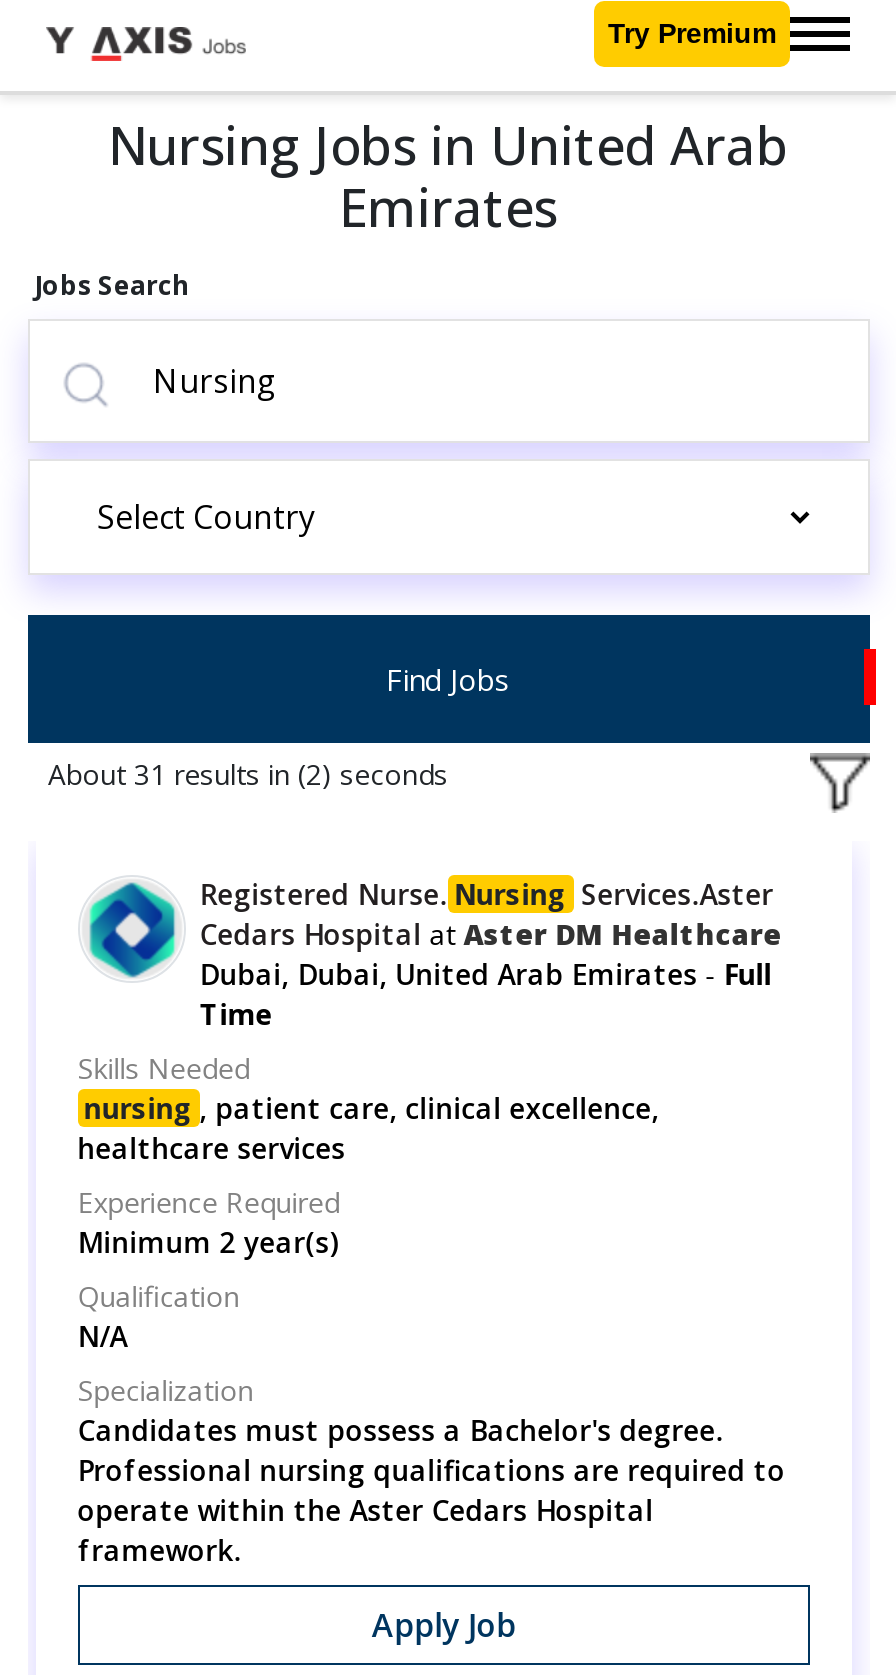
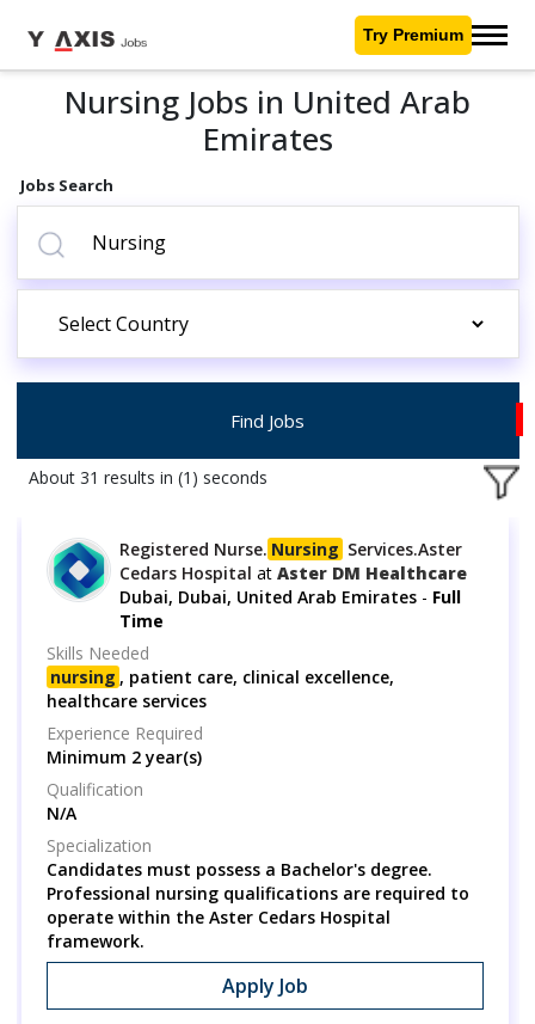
- About 31 results in (2) seconds
+ About 31 results in (1) seconds
